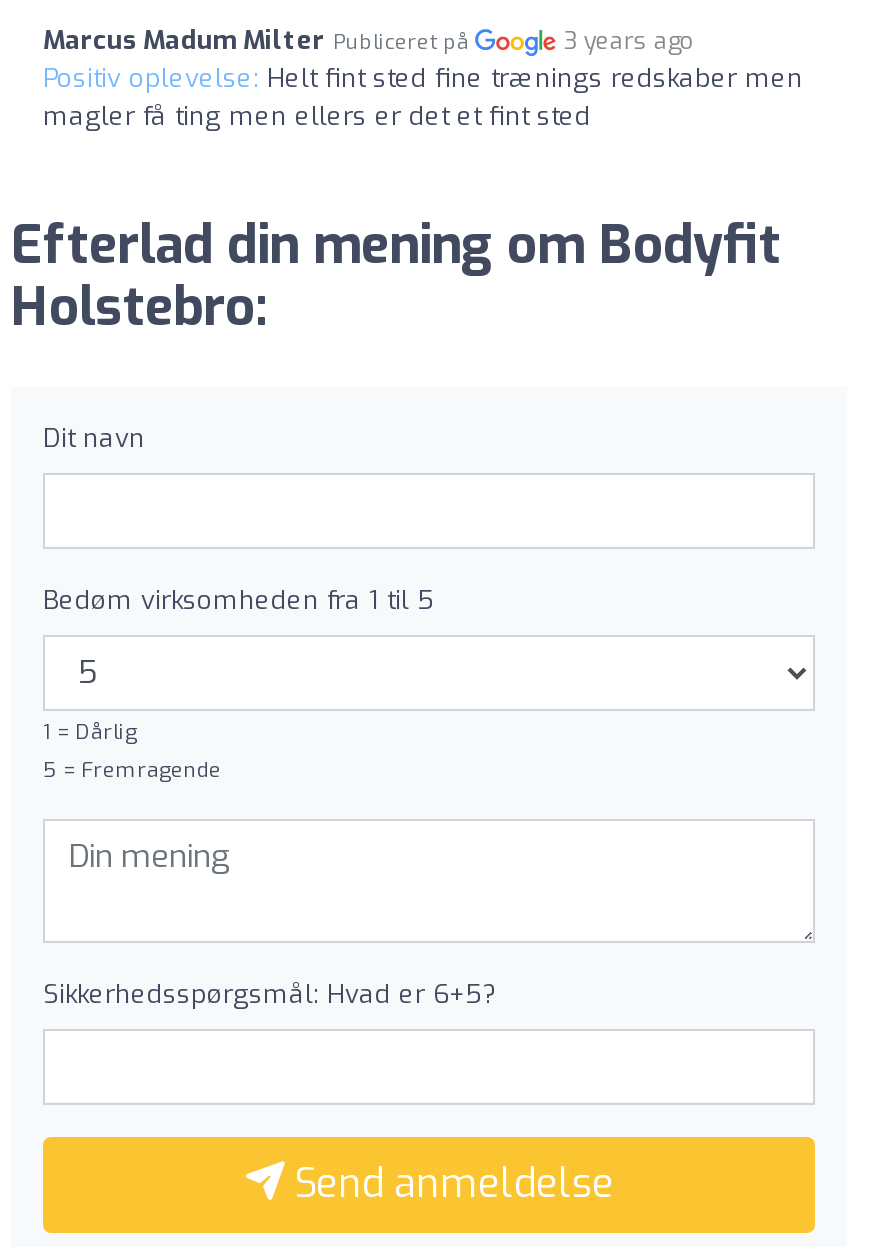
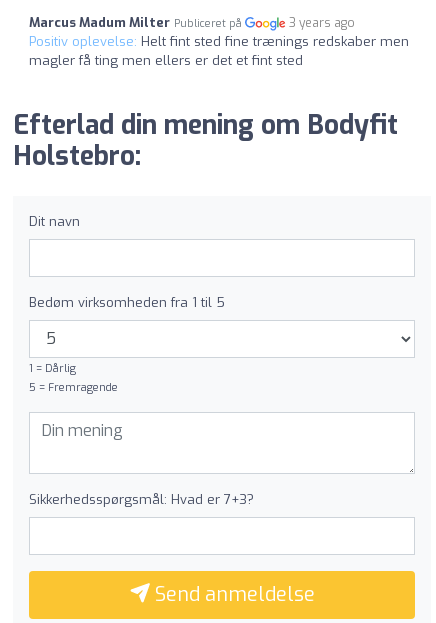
- Sikkerhedsspørgsmål: Hvad er 6+5?
+ Sikkerhedsspørgsmål: Hvad er 7+3?
